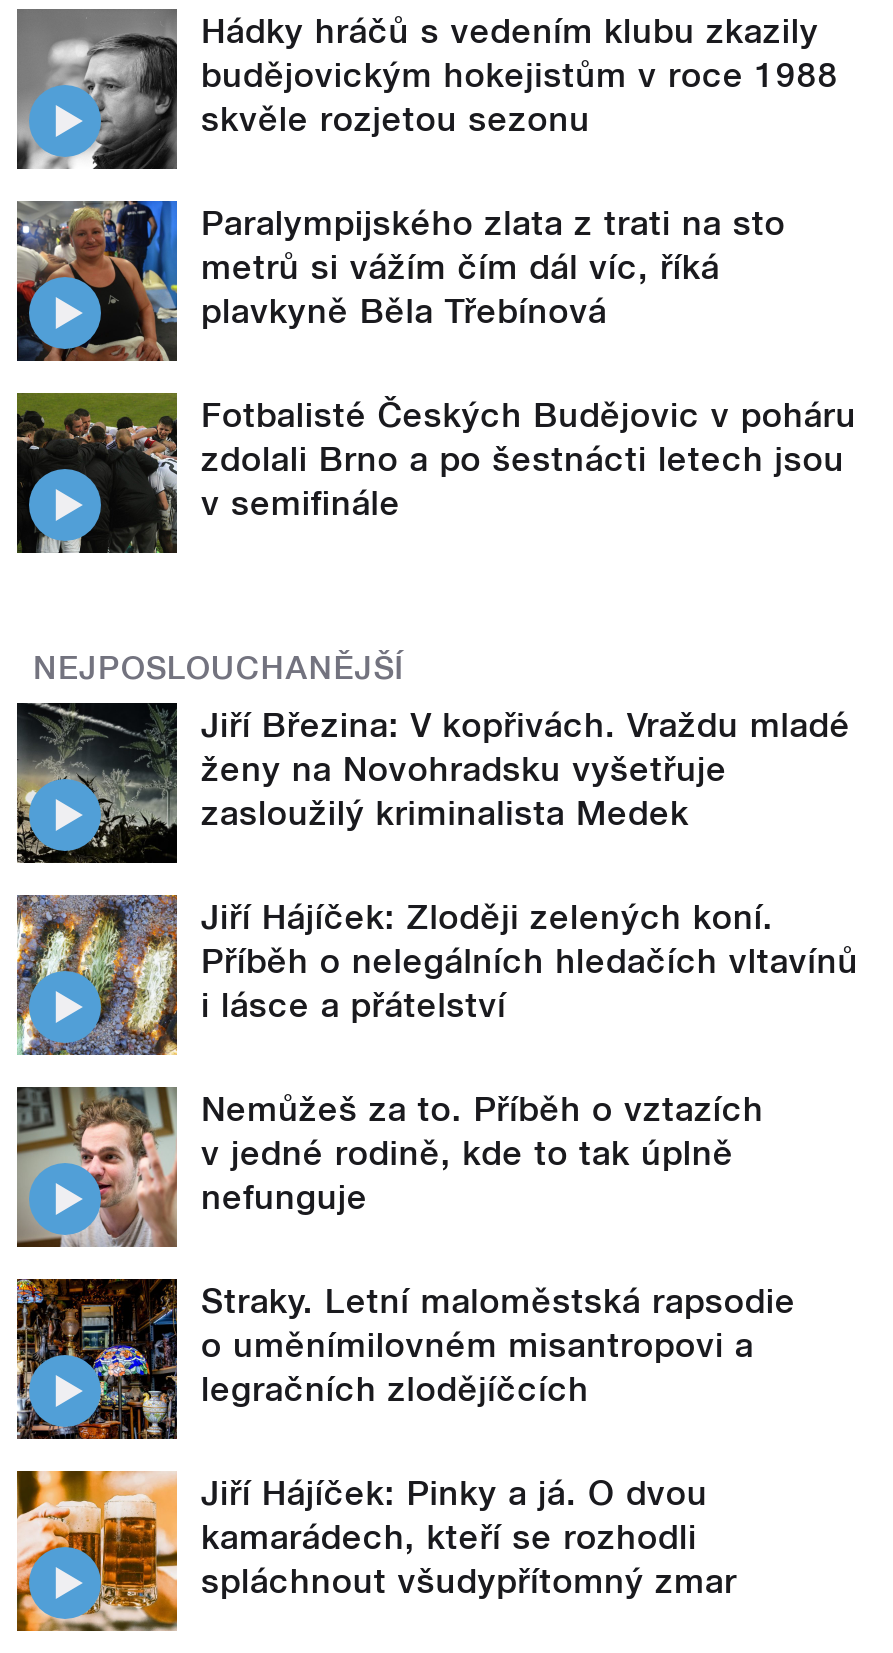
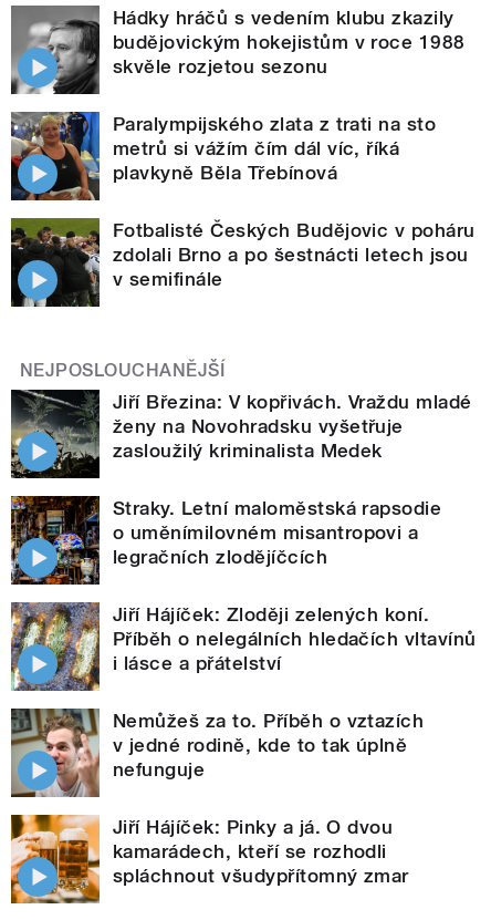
moved down: [image] | Jiří Hájíček: Zloději zelených koní. | Příběh o nelegálních hledačích vltavínů | i lásce a přátelství | Nemůžeš za to. Příběh o vztazích | v jedné rodině, kde to tak úplně | nefunguje

moved up: [image] | Straky. Letní maloměstská rapsodie | o uměnímilovném misantropovi a | legračních zlodějíčcích
